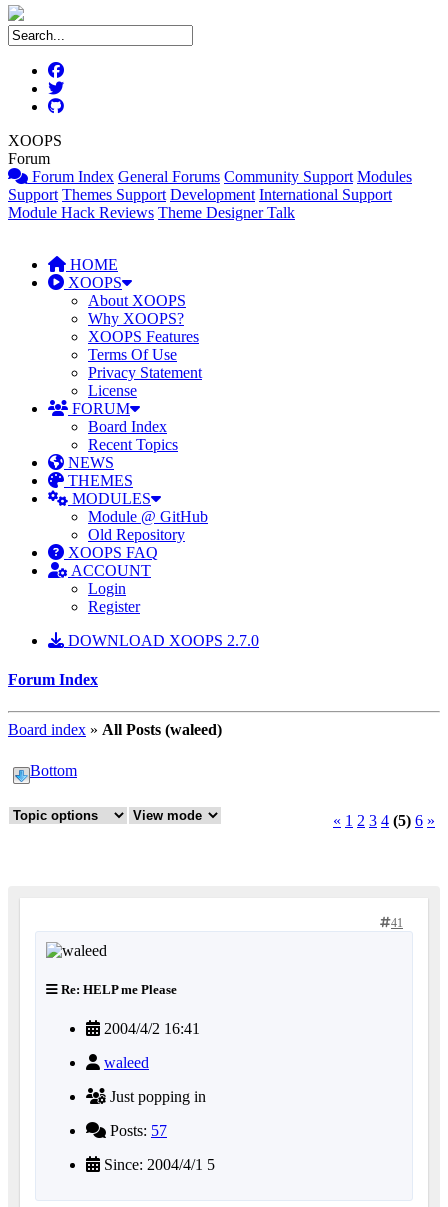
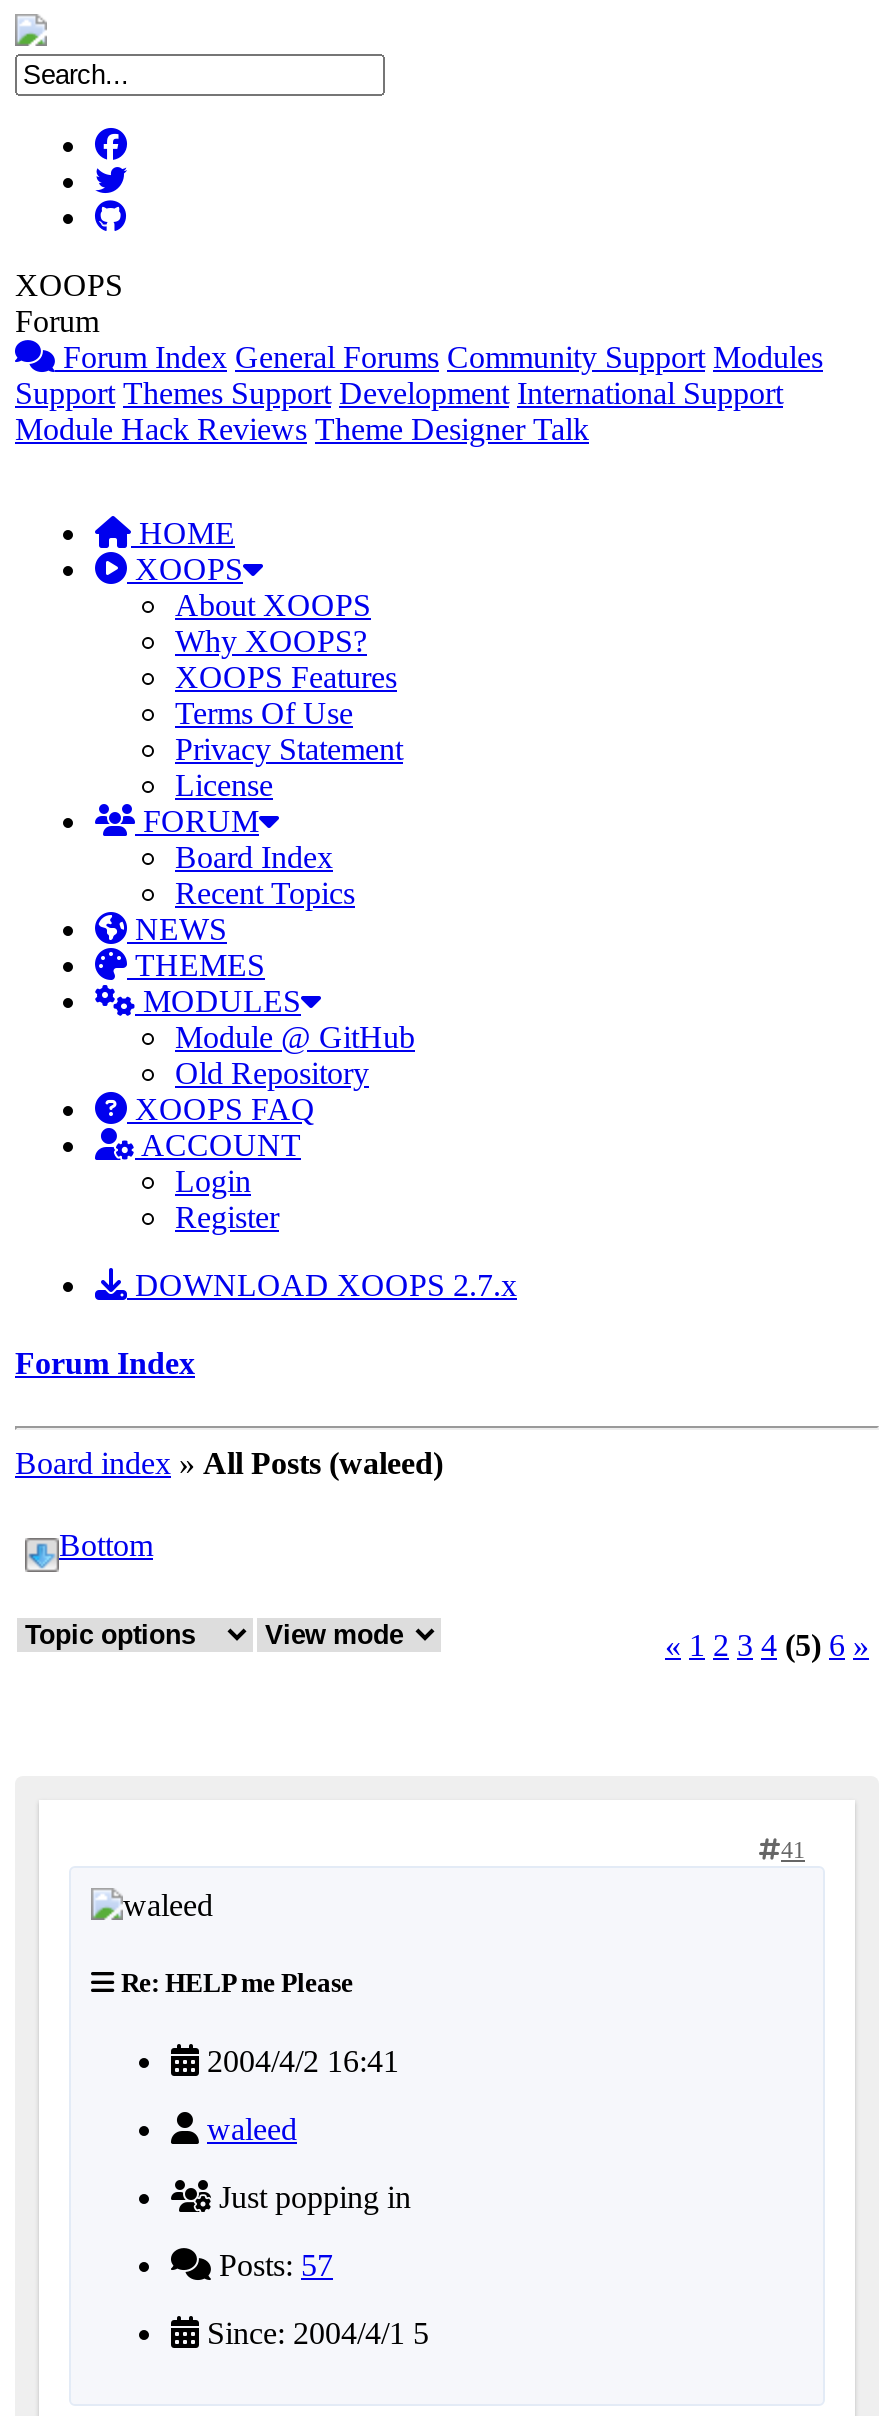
- DOWNLOAD XOOPS 2.7.0
+ DOWNLOAD XOOPS 2.7.x
